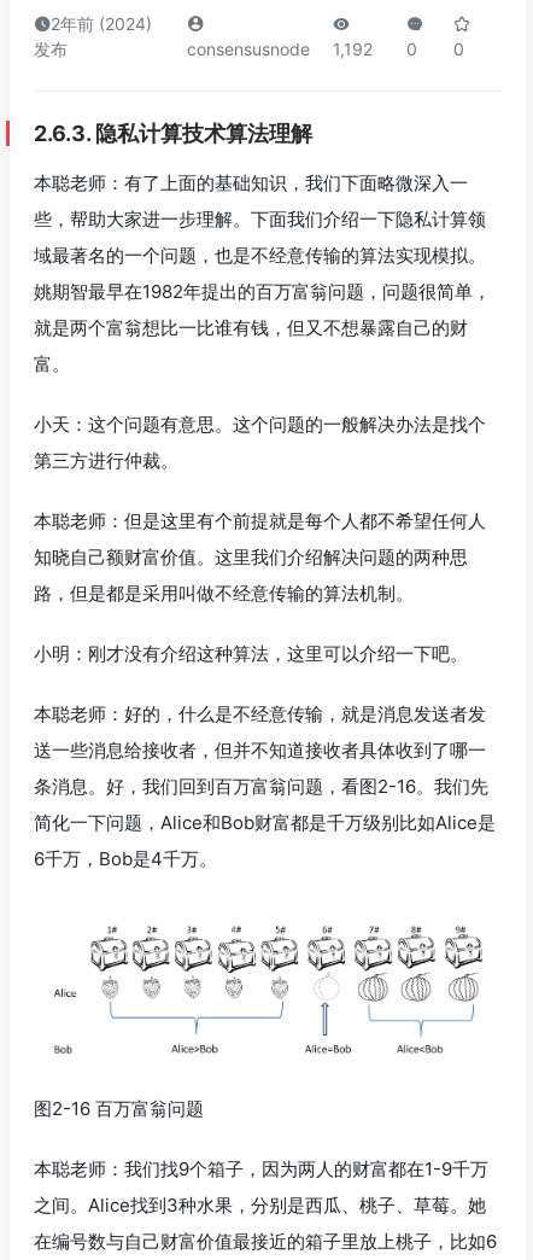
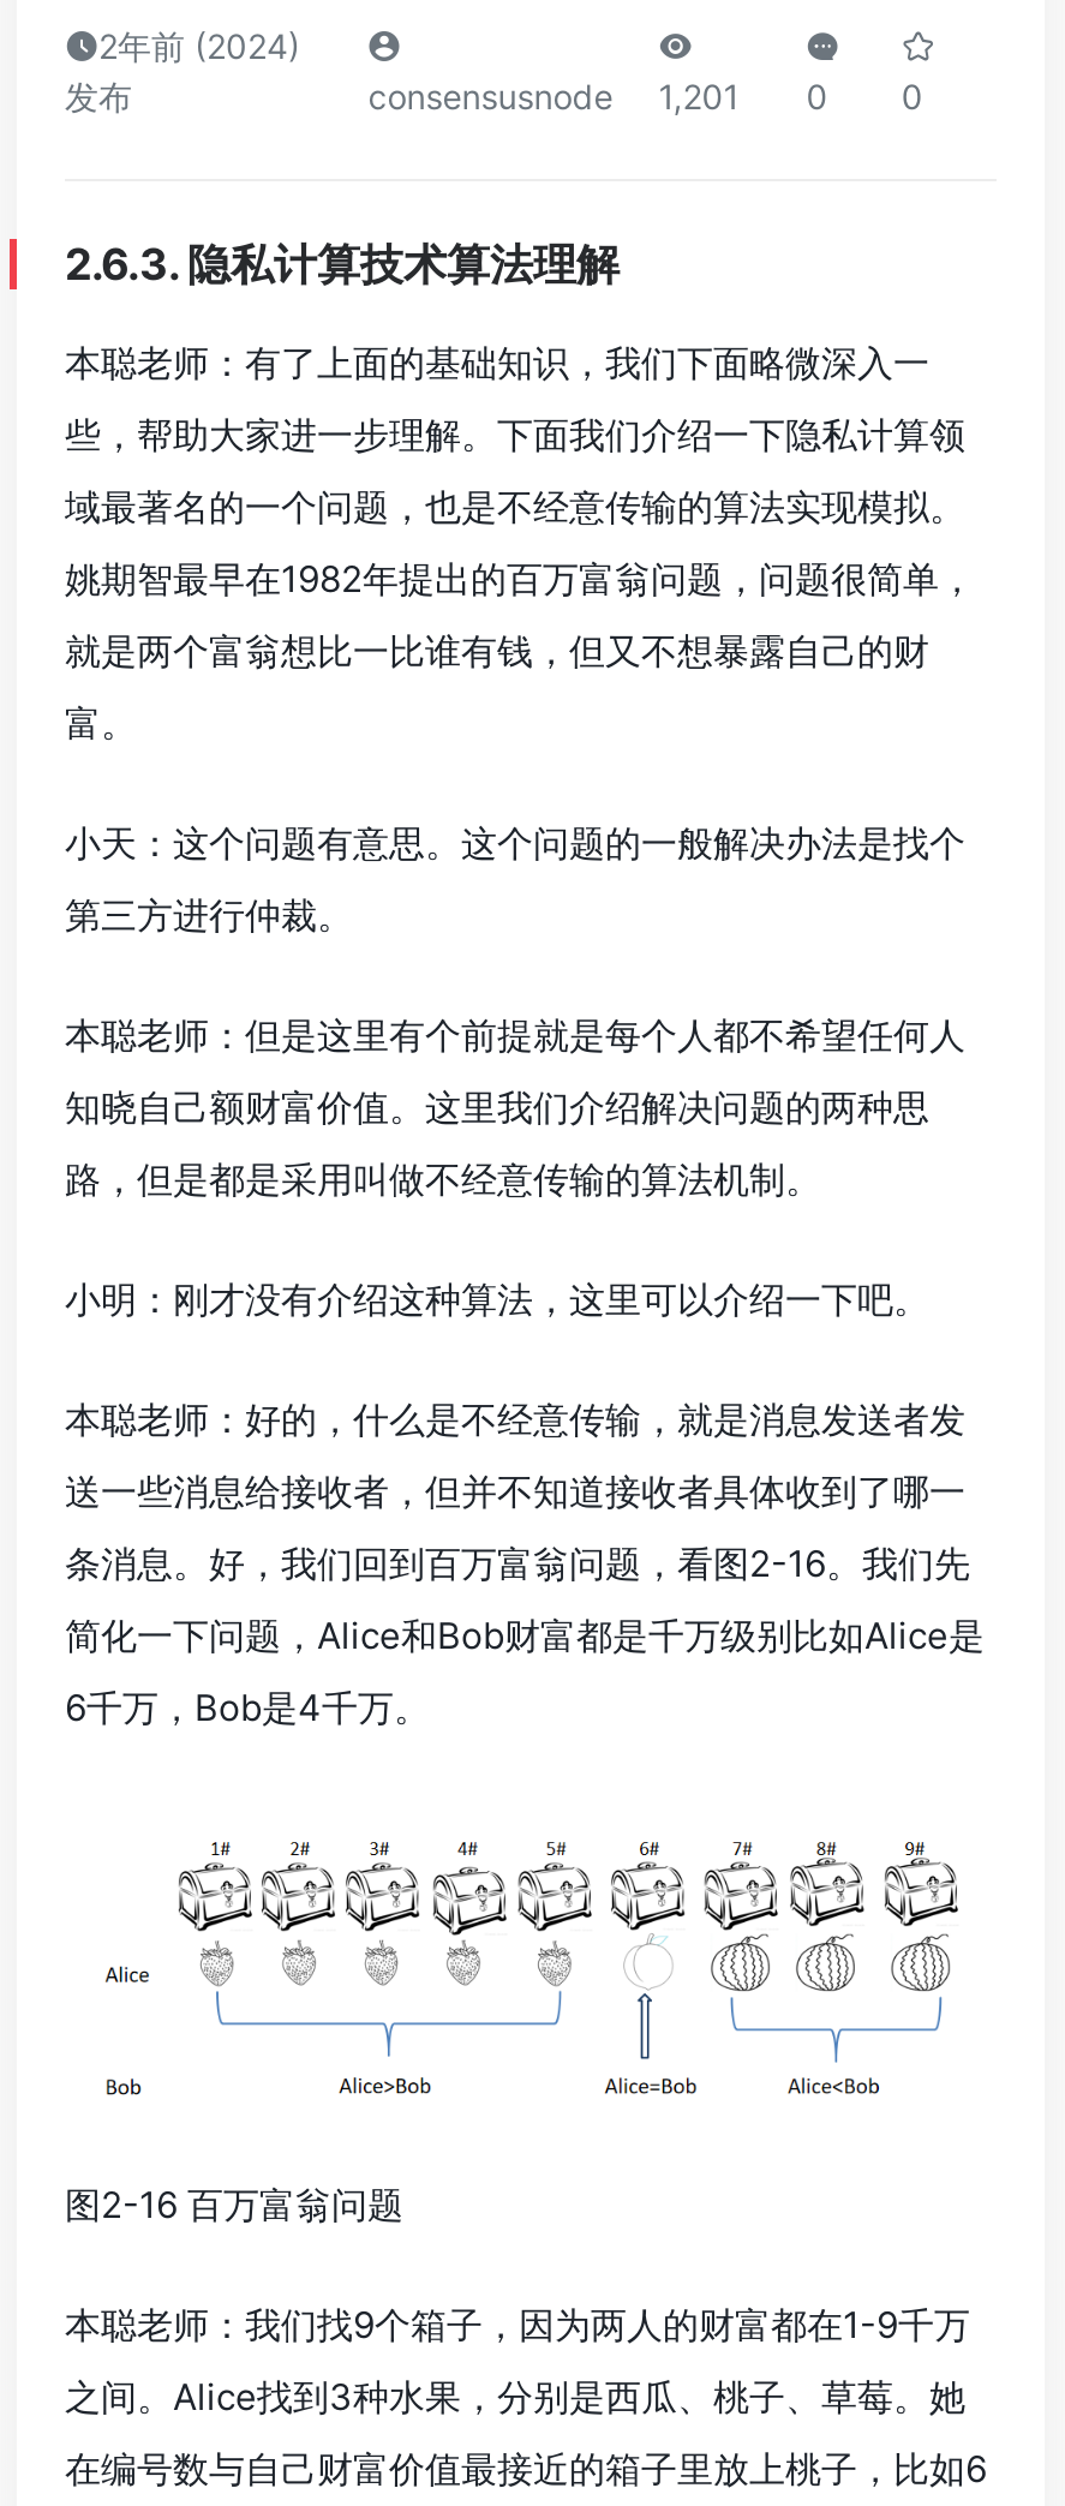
- consensusnode 1,192 0 0
+ consensusnode 1,201 0 0
